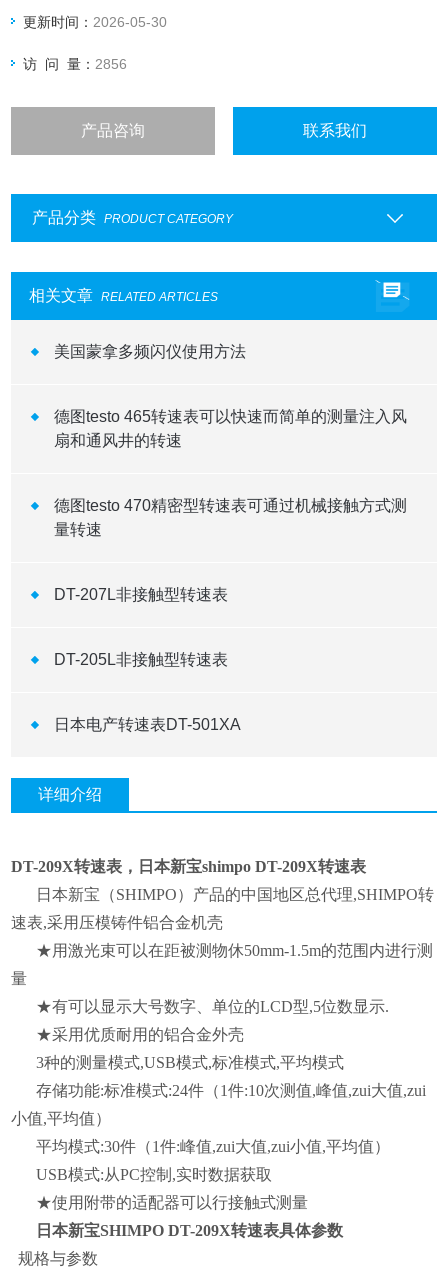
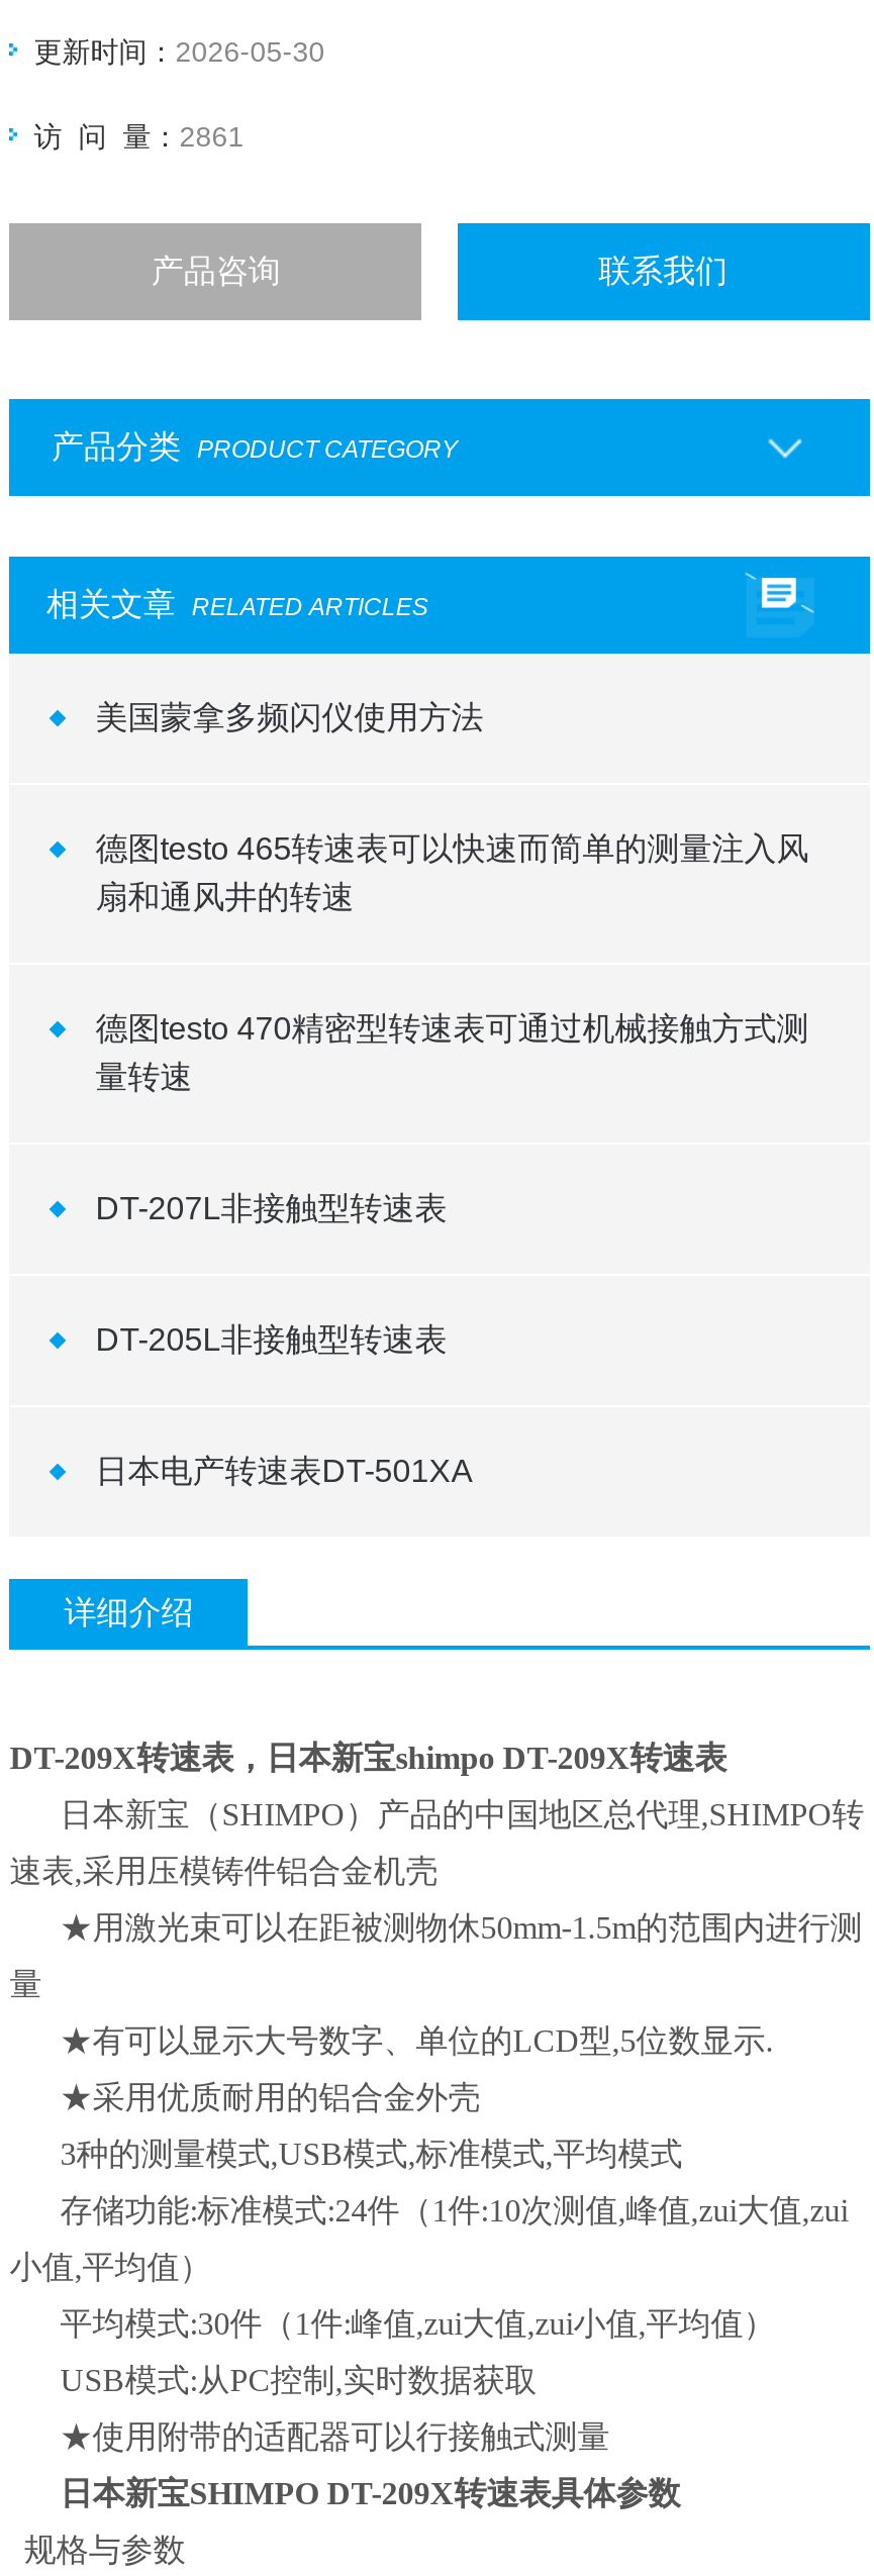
- 访 问 量：2856
+ 访 问 量：2861
